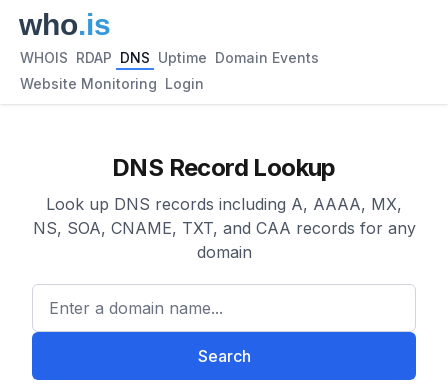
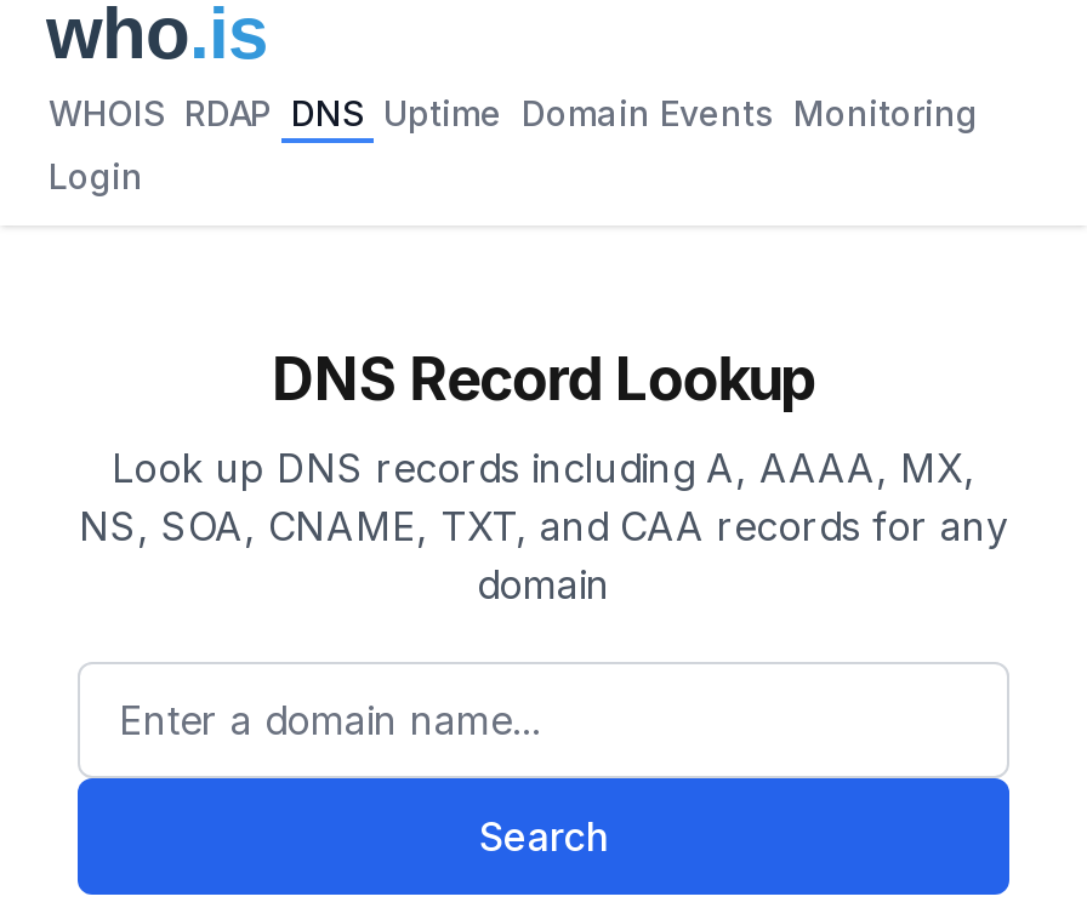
- WHOIS RDAP DNS Uptime Domain Events
+ WHOIS RDAP DNS Uptime Domain Events Monitoring

- Website Monitoring Login
+ Login
